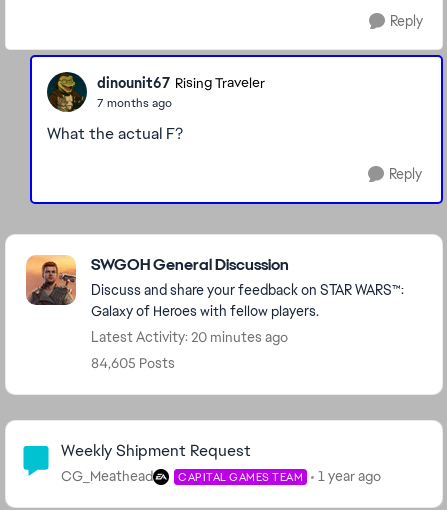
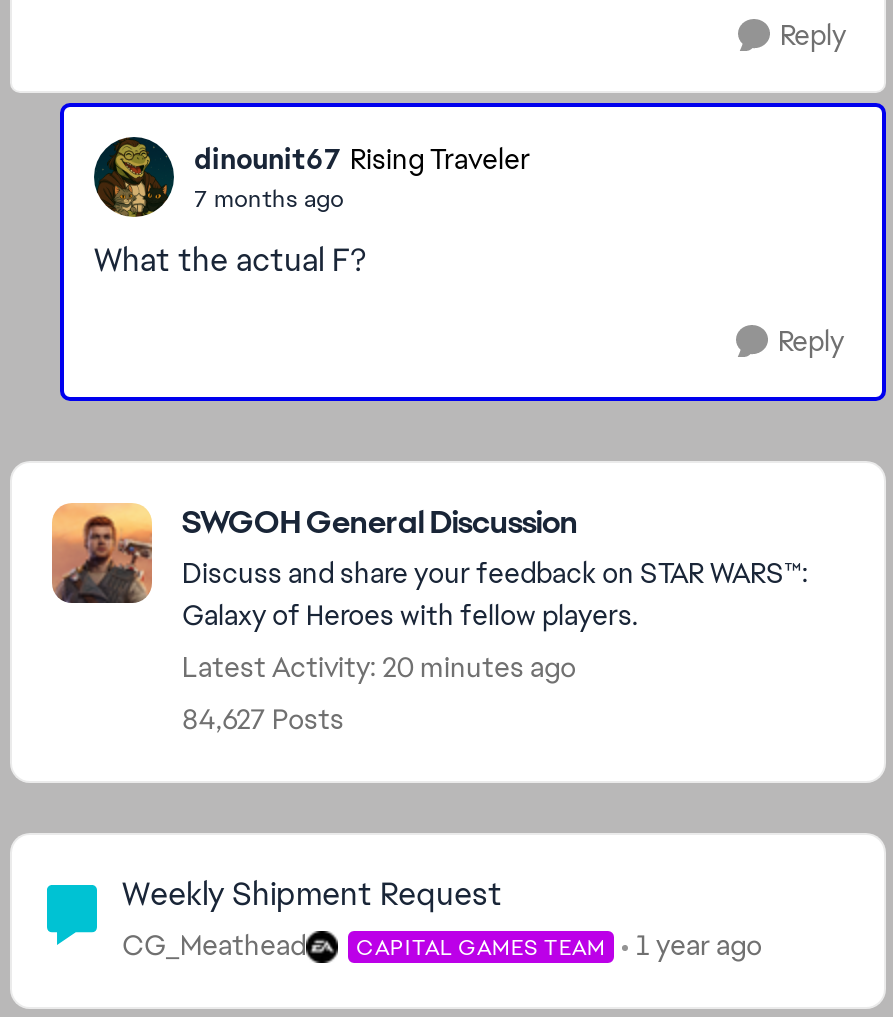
- 84,605 Posts
+ 84,627 Posts
